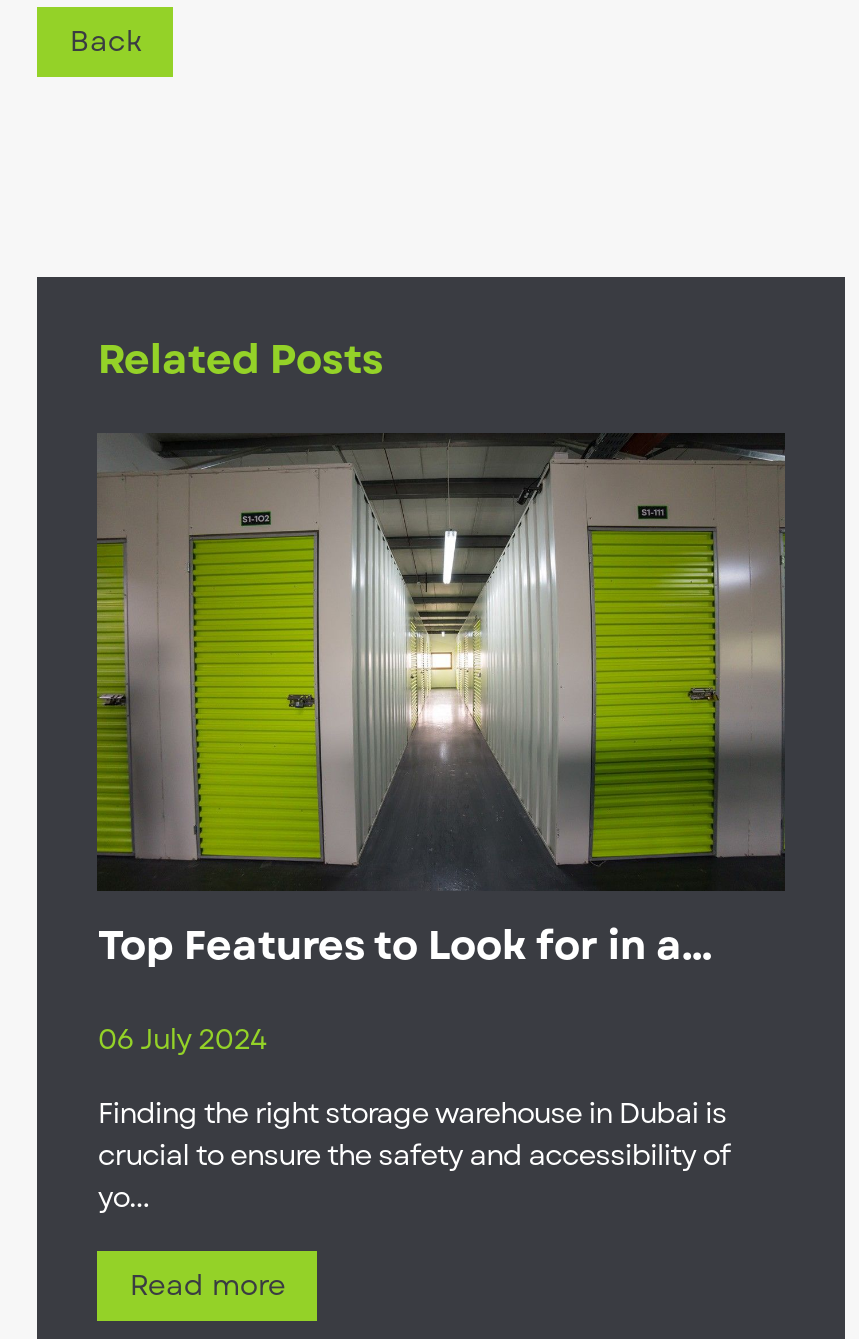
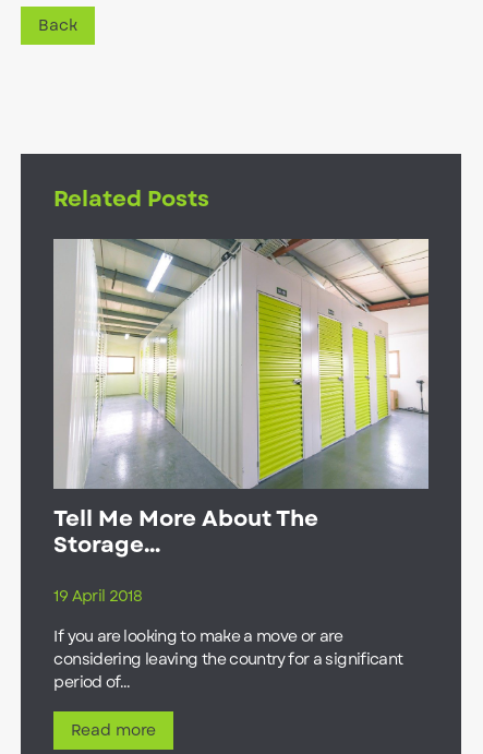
- [image]
- Top Features to Look for in a...
+ [image]
+ Tell Me More About The
+ Storage...

- 06 July 2024
+ 19 April 2018

- Finding the right storage warehouse in Dubai is
- crucial to ensure the safety and accessibility of
- yo...
+ If you are looking to make a move or are
+ considering leaving the country for a significant
+ period of...
